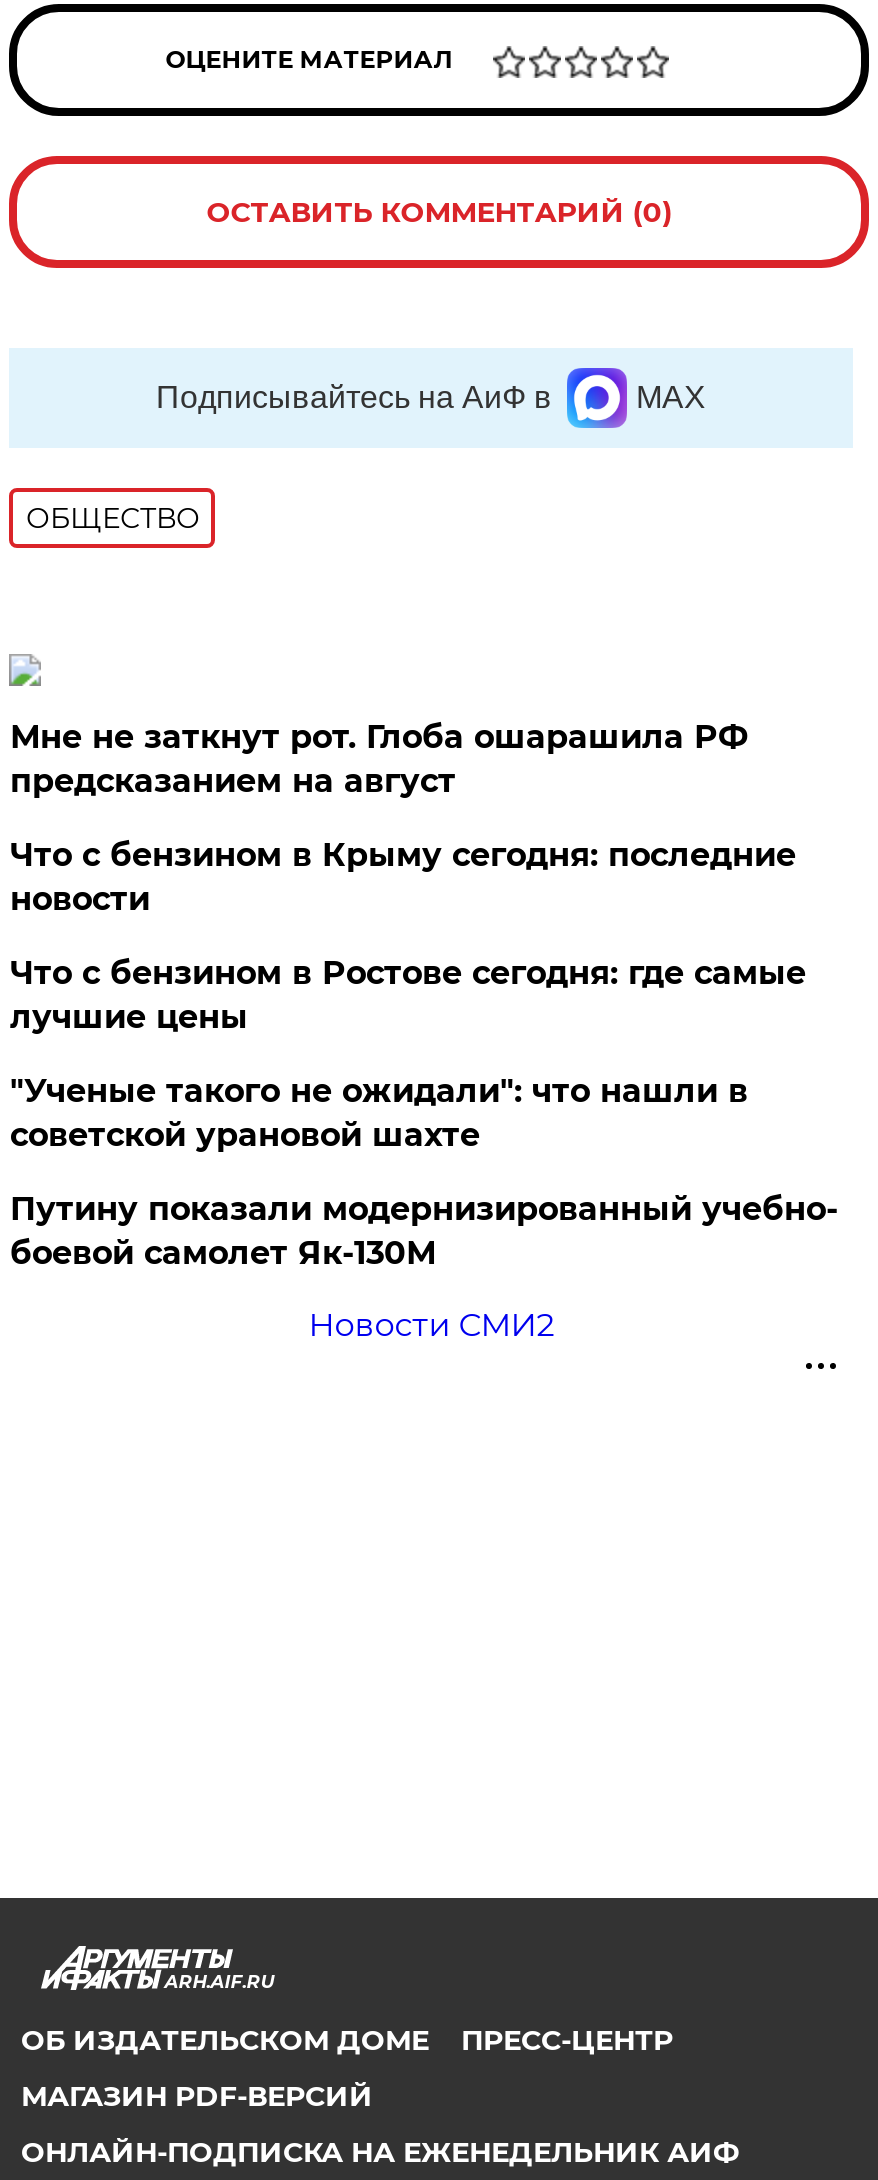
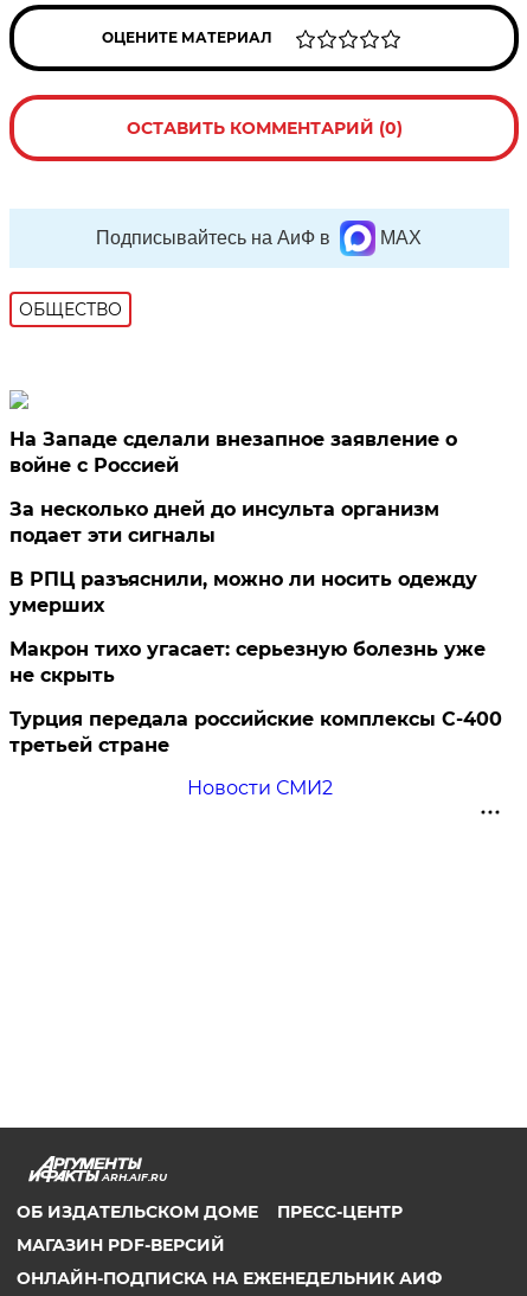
- Мне не заткнут рот. Глоба ошарашила РФ
- предсказанием на август
+ На Западе сделали внезапное заявление о
+ войне с Россией

- Что с бензином в Крыму сегодня: последние
- новости
+ За несколько дней до инсульта организм
+ подает эти сигналы

- Что с бензином в Ростове сегодня: где самые
- лучшие цены
+ В РПЦ разъяснили, можно ли носить одежду
+ умерших

- "Ученые такого не ожидали": что нашли в
- советской урановой шахте
+ Макрон тихо угасает: серьезную болезнь уже
+ не скрыть

- Путину показали модернизированный учебно-
- боевой самолет Як-130М
+ Турция передала российские комплексы С-400
+ третьей стране
